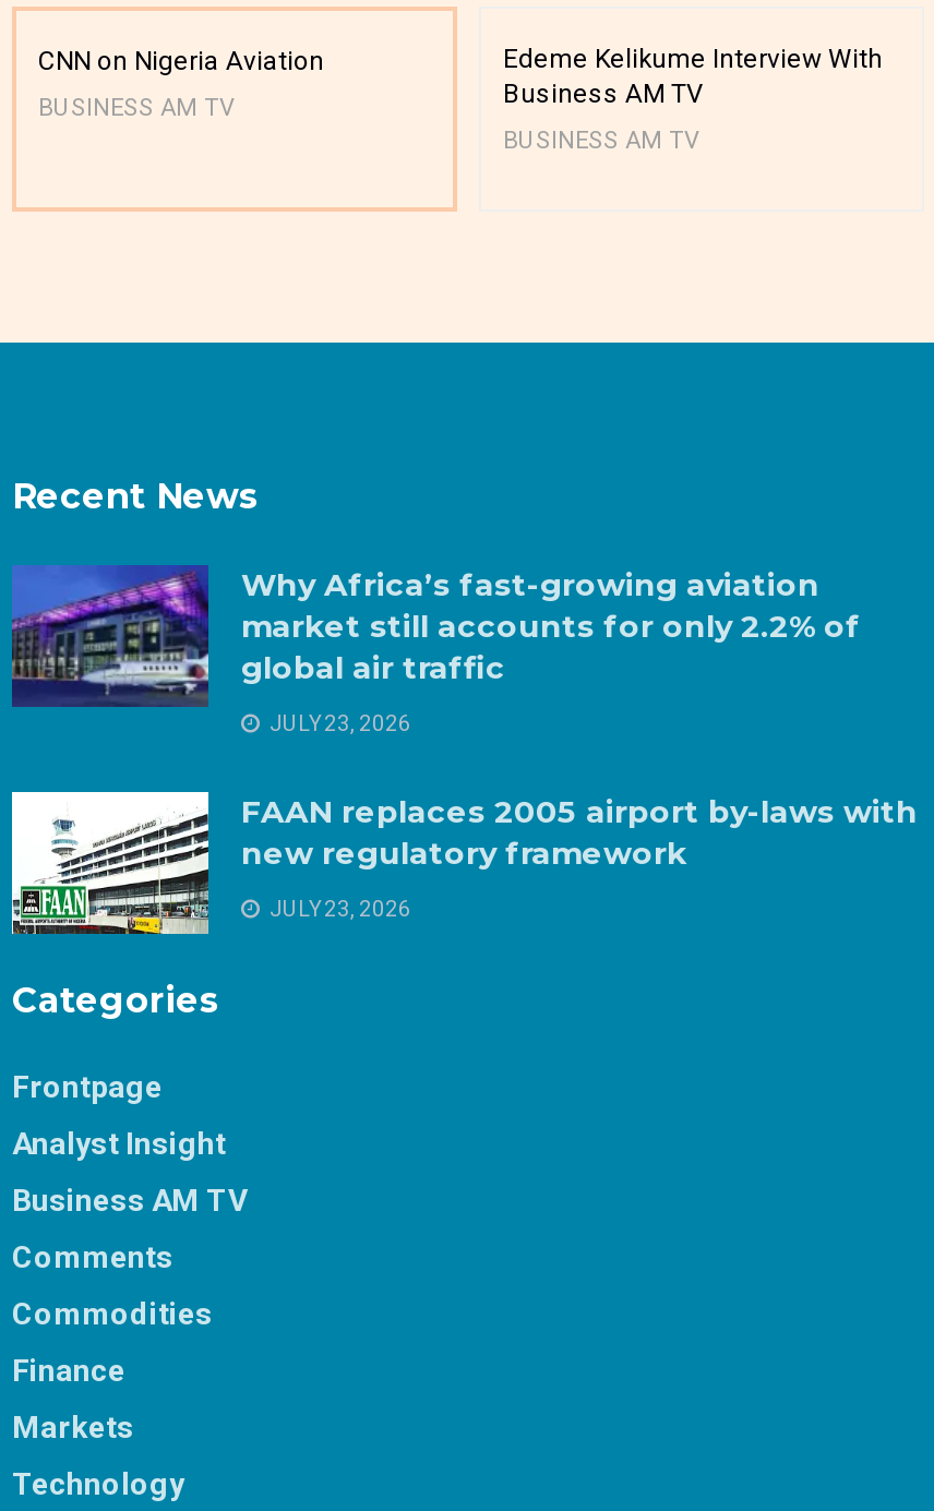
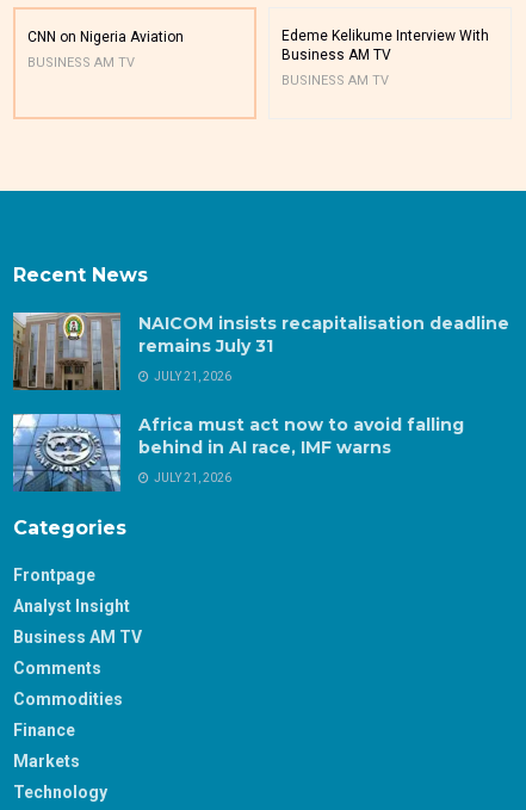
- [image]
- Why Africa’s fast-growing aviation
- market still accounts for only 2.2% of
- global air traffic
+ [image]
+ NAICOM insists recapitalisation deadline
+ remains July 31

- JULY 23, 2026
+ JULY 21, 2026

- [image]
- FAAN replaces 2005 airport by-laws with
- new regulatory framework
+ [image]
+ Africa must act now to avoid falling
+ behind in AI race, IMF warns

- JULY 23, 2026
+ JULY 21, 2026
